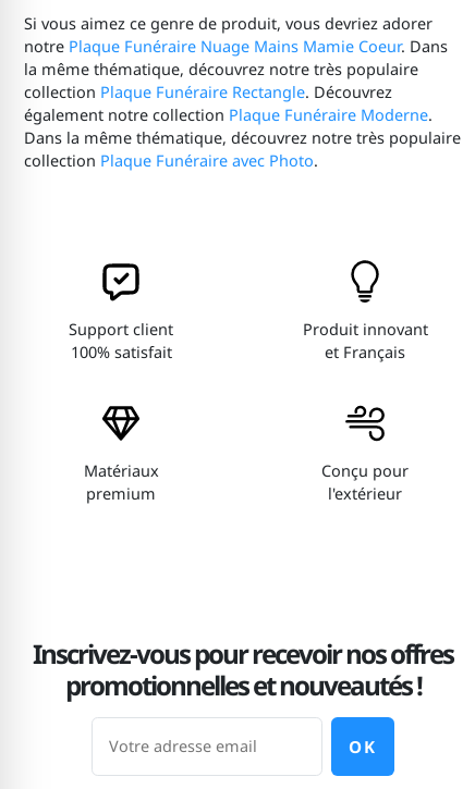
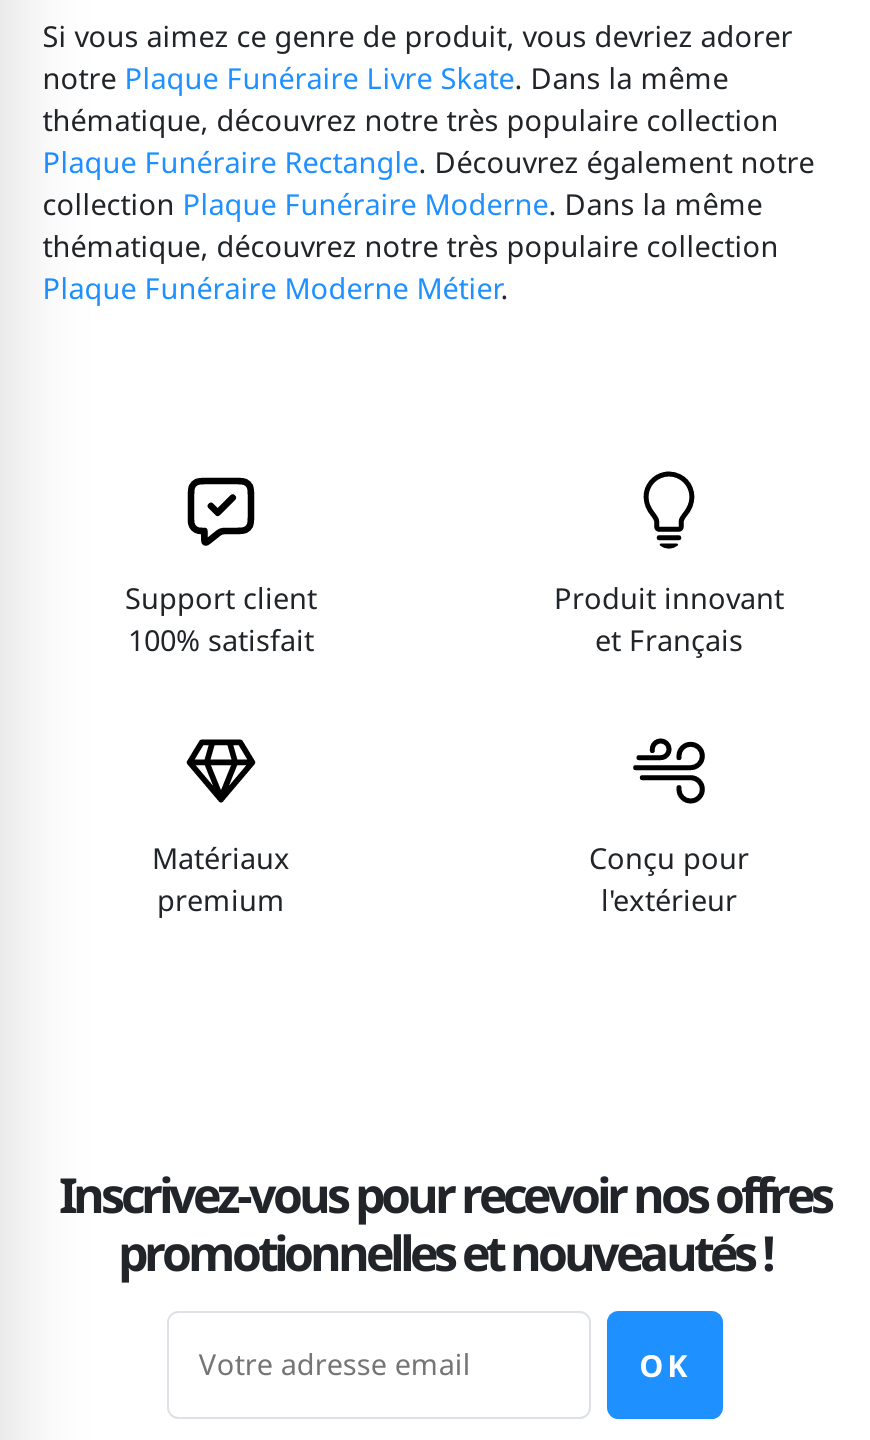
- notre Plaque Funéraire Nuage Mains Mamie Coeur. Dans
- la même thématique, découvrez notre très populaire
- collection Plaque Funéraire Rectangle. Découvrez
- également notre collection Plaque Funéraire Moderne.
- Dans la même thématique, découvrez notre très populaire
- collection Plaque Funéraire avec Photo.
+ notre Plaque Funéraire Livre Skate. Dans la même
+ thématique, découvrez notre très populaire collection
+ Plaque Funéraire Rectangle. Découvrez également notre
+ collection Plaque Funéraire Moderne. Dans la même
+ thématique, découvrez notre très populaire collection
+ Plaque Funéraire Moderne Métier.
